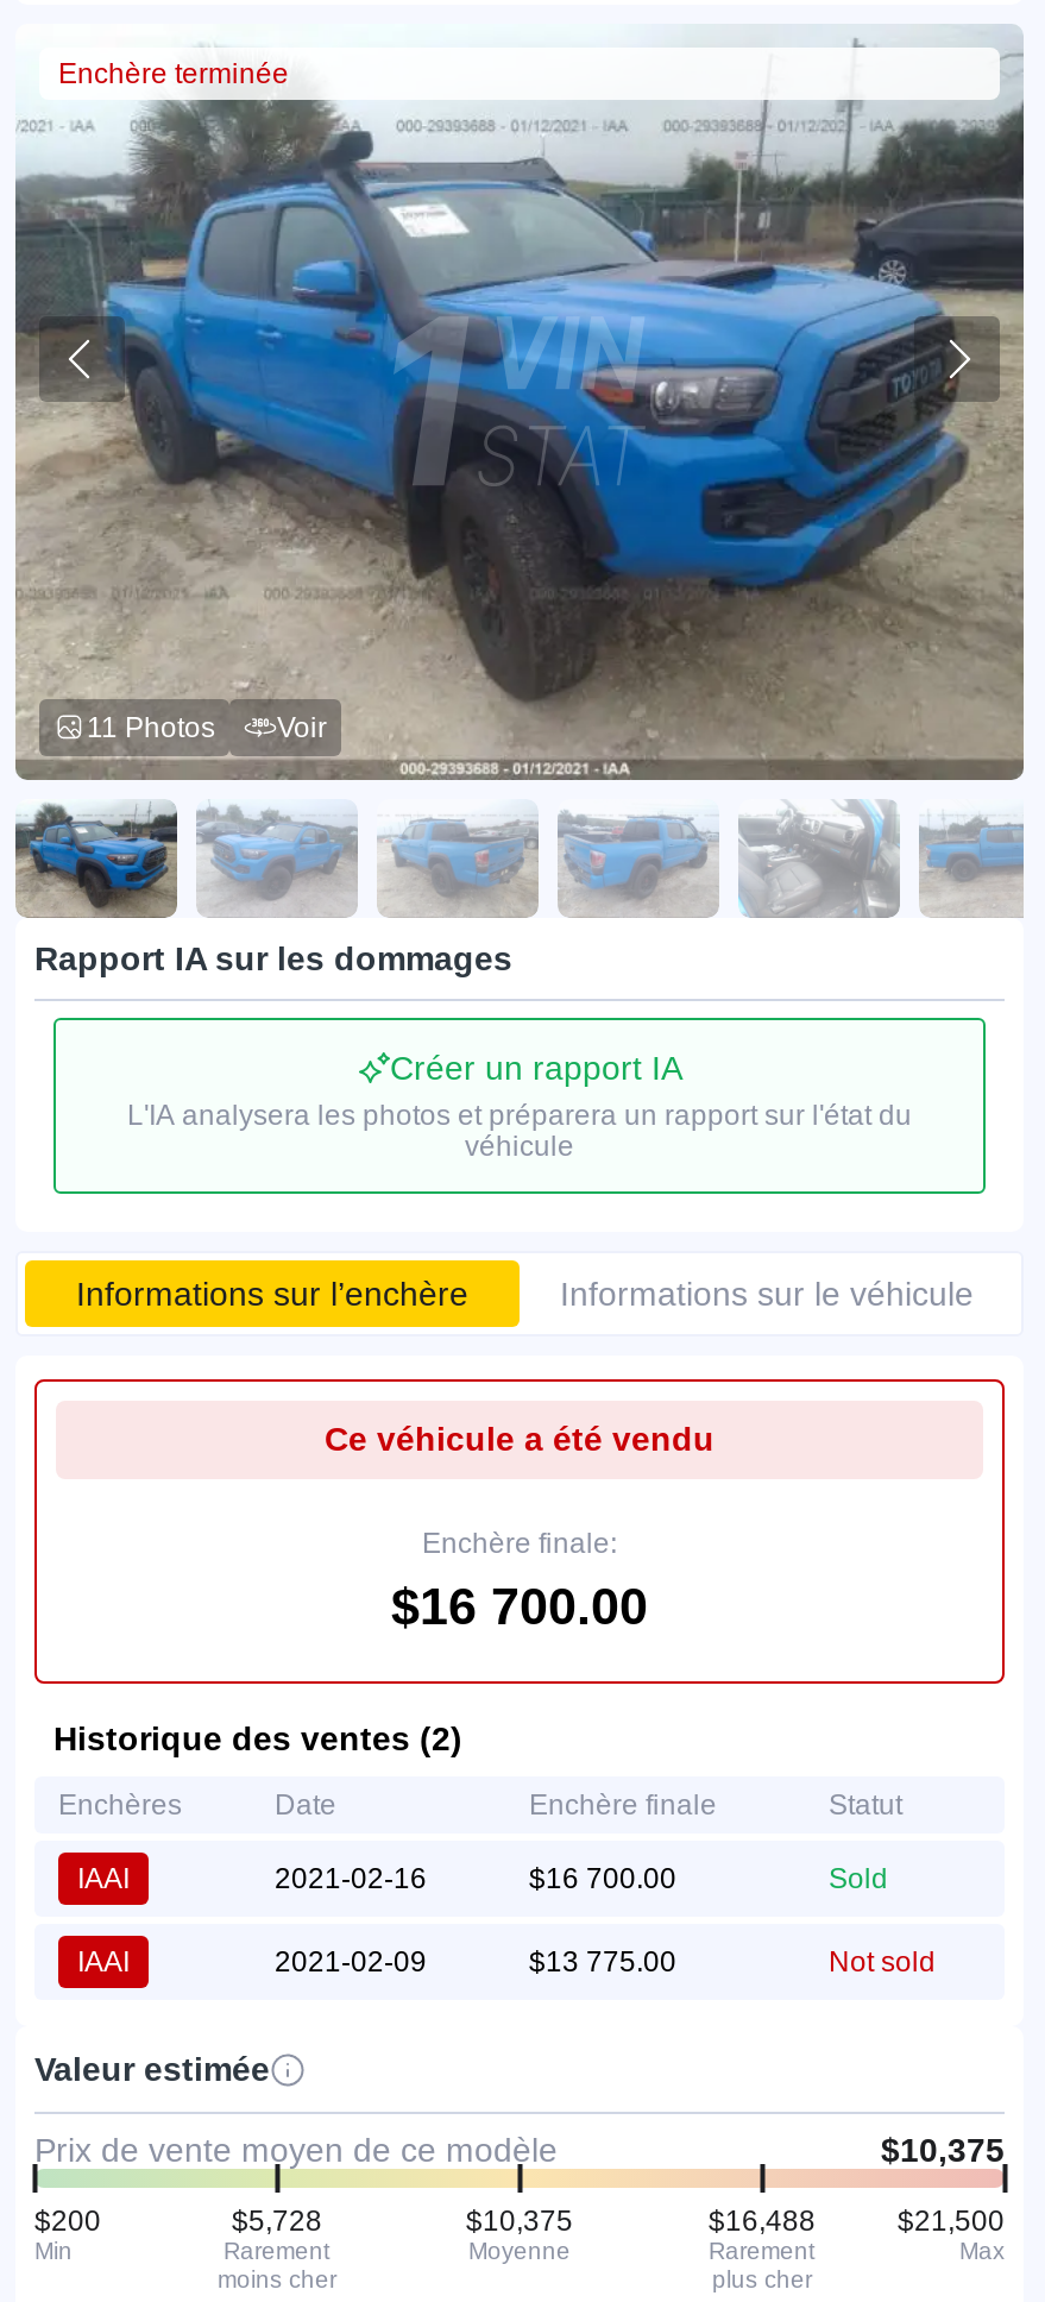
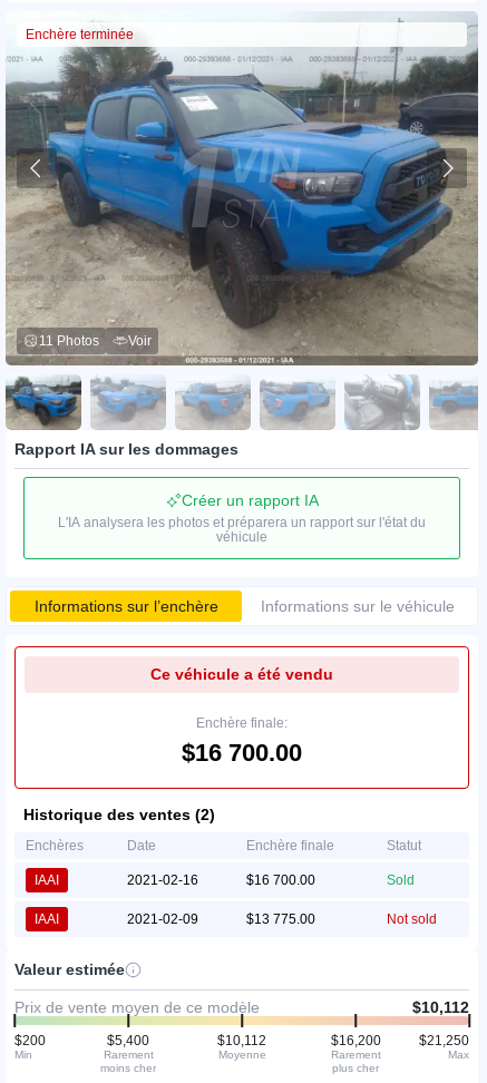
- $10,375
+ $10,112

- $5,728
+ $5,400

- $10,375
+ $10,112

- $16,488
+ $16,200

- $21,500
+ $21,250
